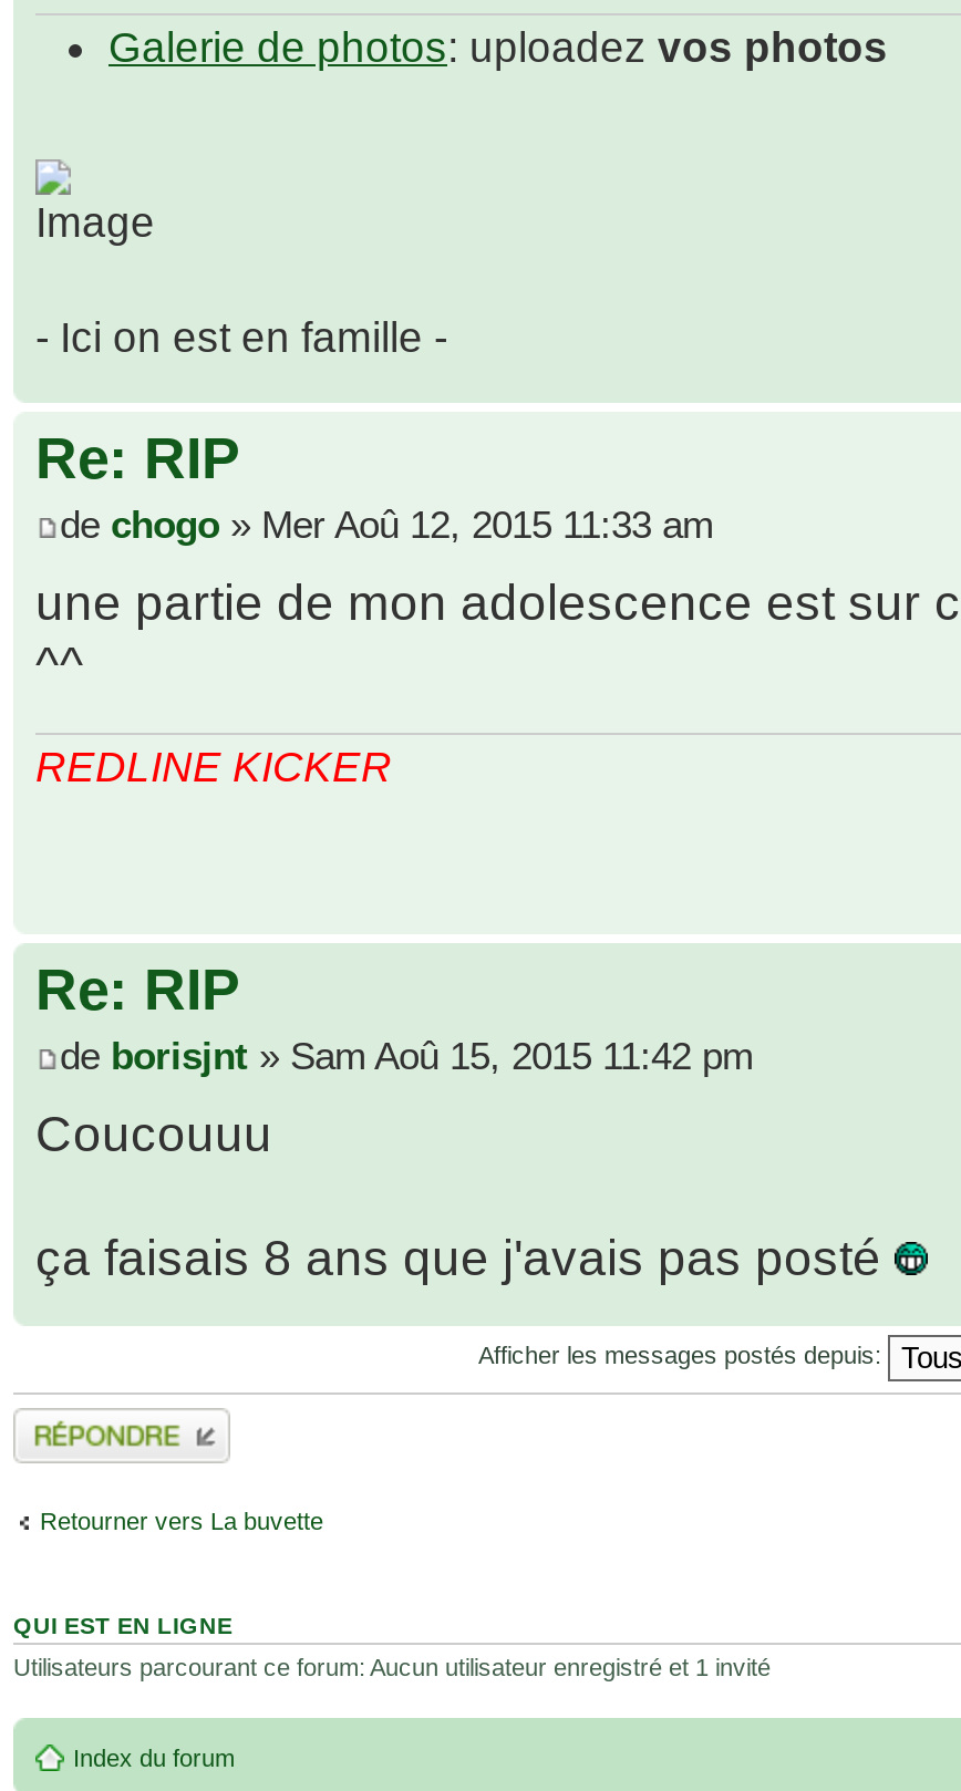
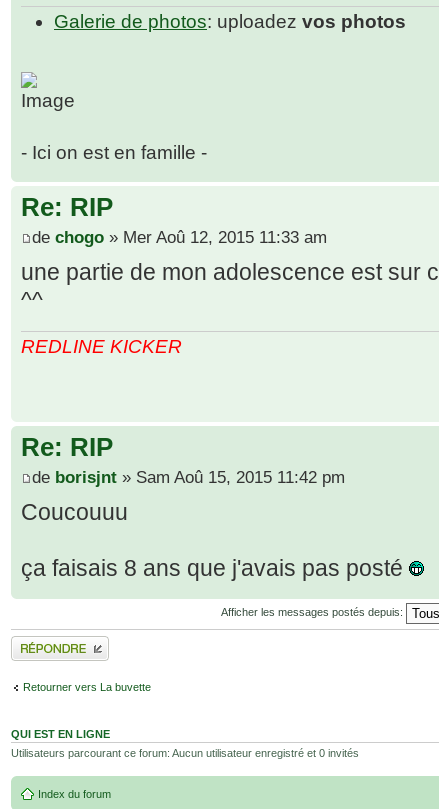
- Utilisateurs parcourant ce forum: Aucun utilisateur enregistré et 1 invité
+ Utilisateurs parcourant ce forum: Aucun utilisateur enregistré et 0 invités
